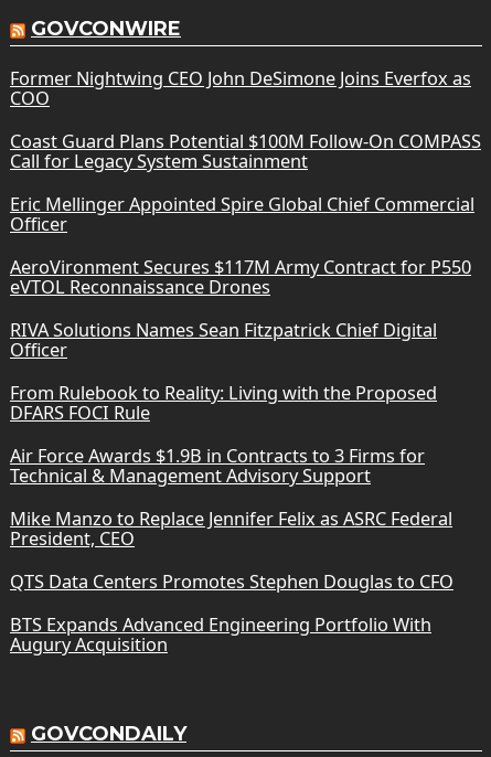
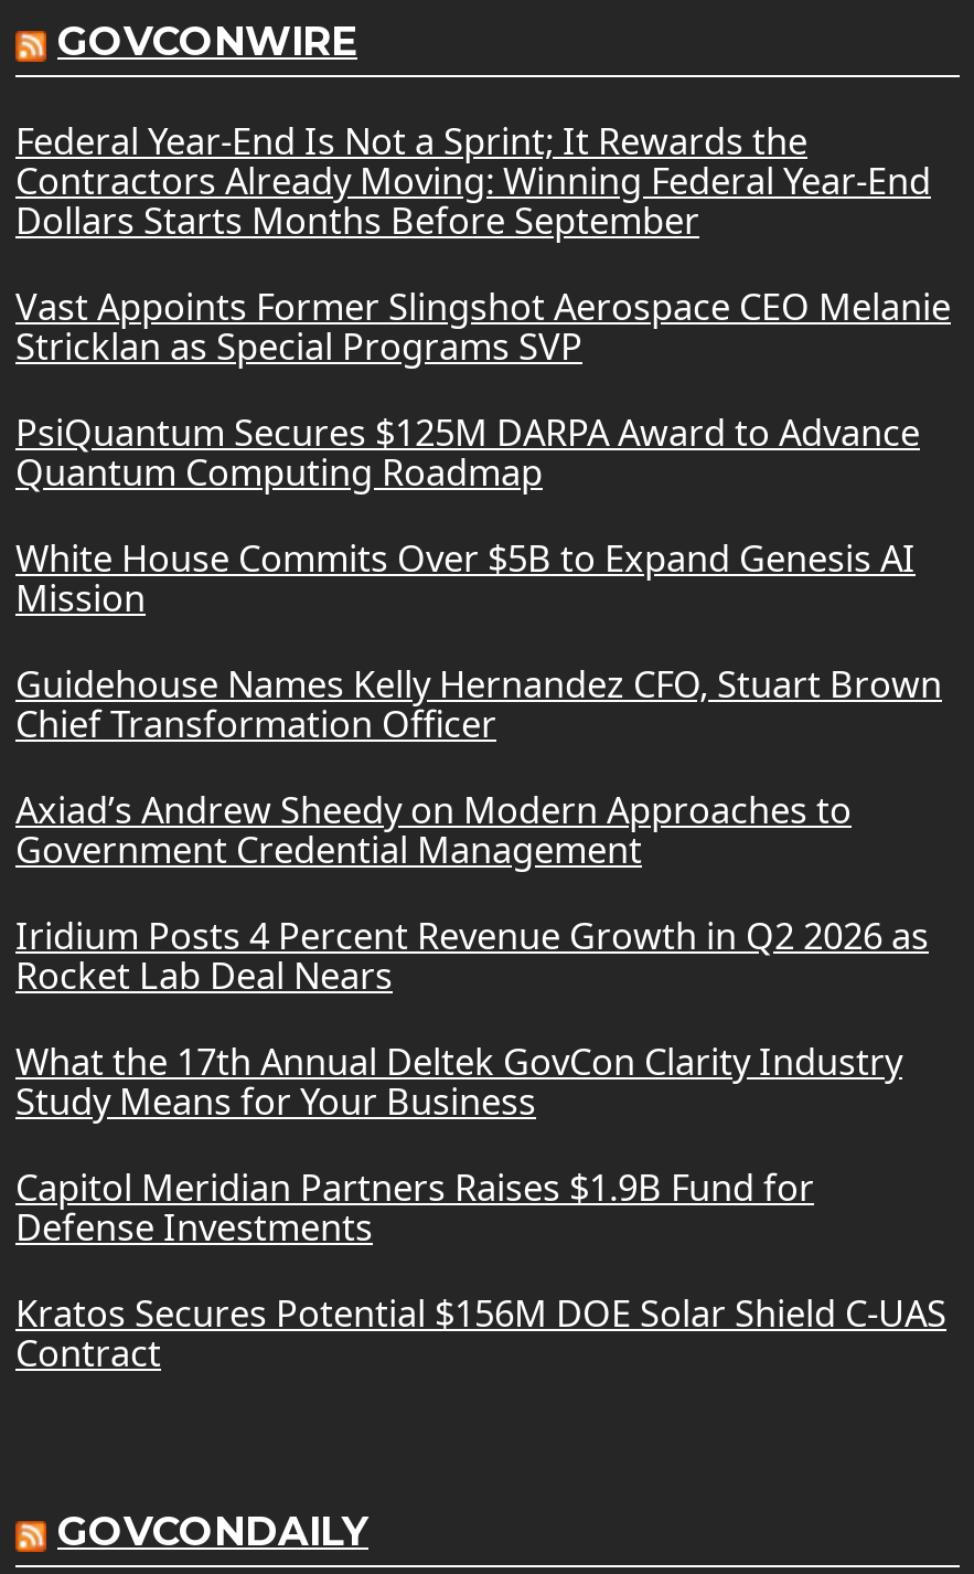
- Former Nightwing CEO John DeSimone Joins Everfox as
- COO
+ Federal Year-End Is Not a Sprint; It Rewards the
+ Contractors Already Moving: Winning Federal Year-End
+ Dollars Starts Months Before September

- Coast Guard Plans Potential $100M Follow-On COMPASS
- Call for Legacy System Sustainment
+ Vast Appoints Former Slingshot Aerospace CEO Melanie
+ Stricklan as Special Programs SVP

- Eric Mellinger Appointed Spire Global Chief Commercial
- Officer
+ PsiQuantum Secures $125M DARPA Award to Advance
+ Quantum Computing Roadmap

- AeroVironment Secures $117M Army Contract for P550
- eVTOL Reconnaissance Drones
+ White House Commits Over $5B to Expand Genesis AI
+ Mission

- RIVA Solutions Names Sean Fitzpatrick Chief Digital
- Officer
+ Guidehouse Names Kelly Hernandez CFO, Stuart Brown
+ Chief Transformation Officer

- From Rulebook to Reality: Living with the Proposed
- DFARS FOCI Rule
+ Axiad’s Andrew Sheedy on Modern Approaches to
+ Government Credential Management

- Air Force Awards $1.9B in Contracts to 3 Firms for
- Technical & Management Advisory Support
+ Iridium Posts 4 Percent Revenue Growth in Q2 2026 as
+ Rocket Lab Deal Nears

- Mike Manzo to Replace Jennifer Felix as ASRC Federal
- President, CEO
+ What the 17th Annual Deltek GovCon Clarity Industry
+ Study Means for Your Business

- QTS Data Centers Promotes Stephen Douglas to CFO
+ Capitol Meridian Partners Raises $1.9B Fund for
+ Defense Investments

- BTS Expands Advanced Engineering Portfolio With
- Augury Acquisition
+ Kratos Secures Potential $156M DOE Solar Shield C-UAS
+ Contract
